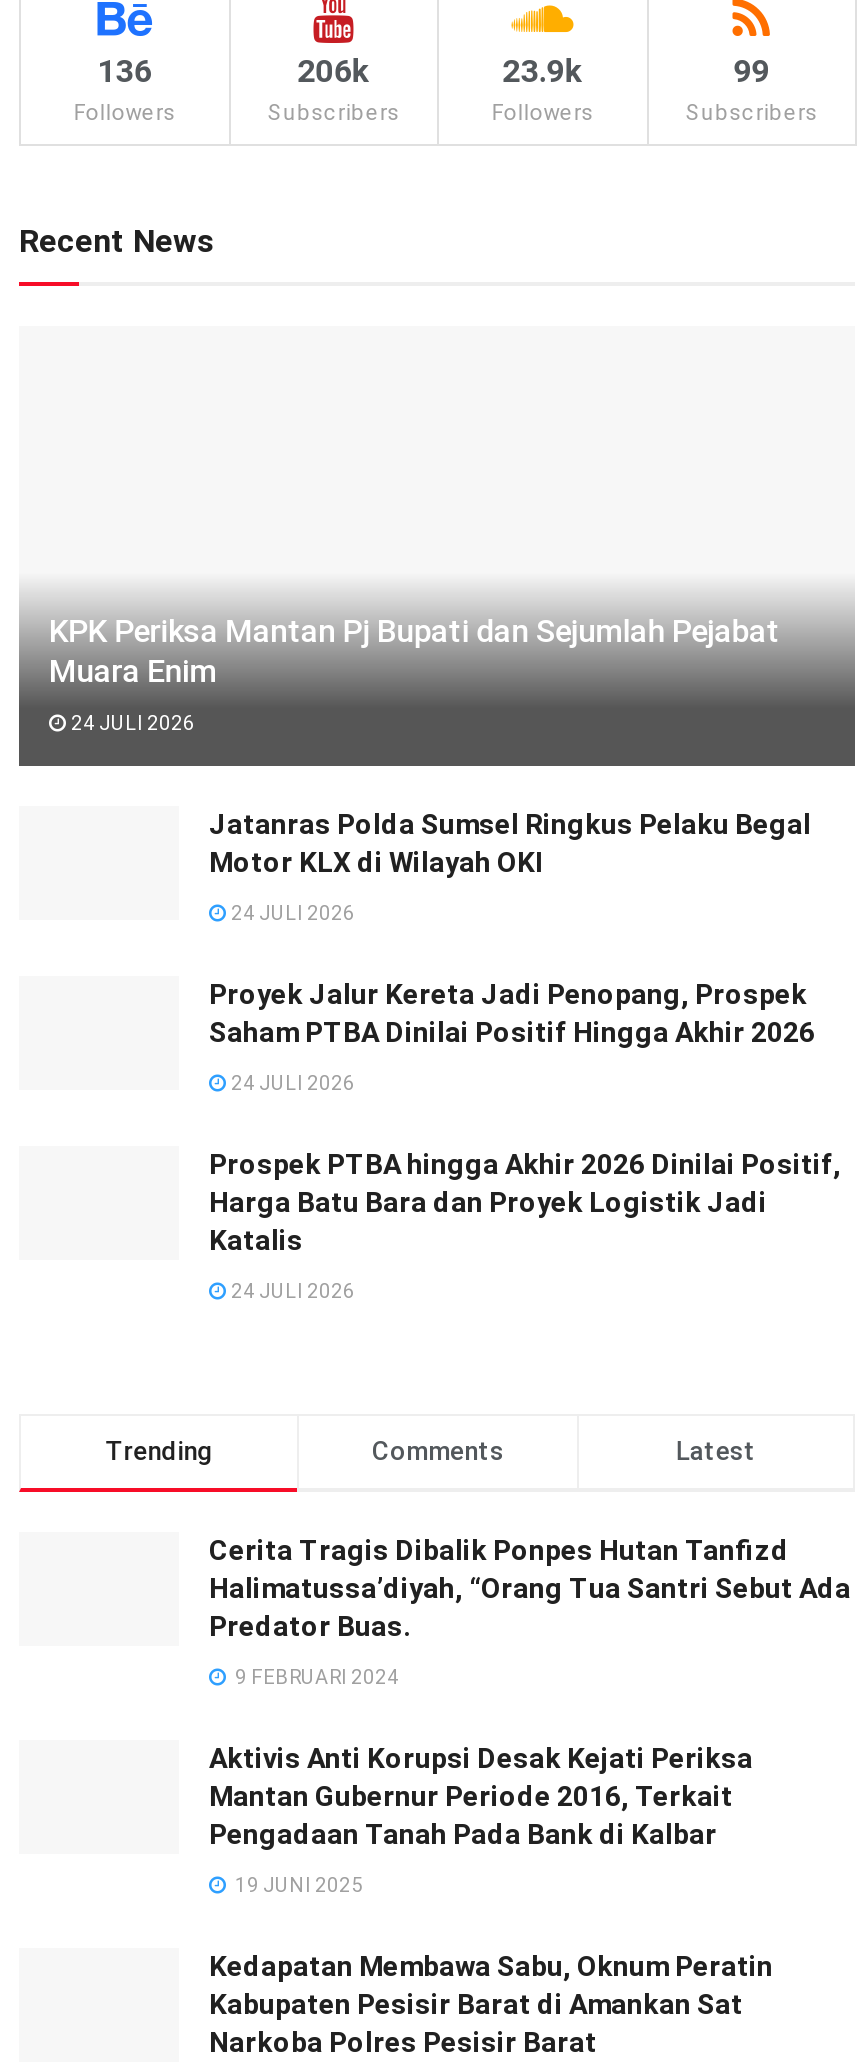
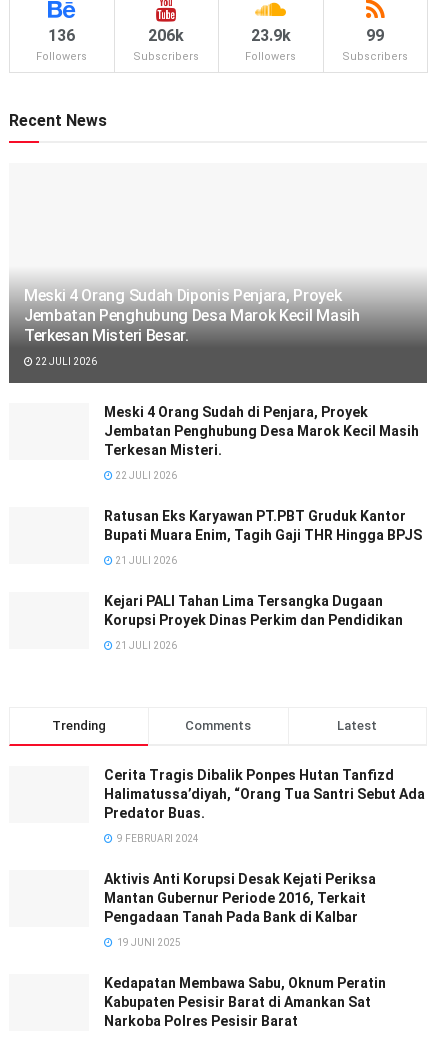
- KPK Periksa Mantan Pj Bupati dan Sejumlah Pejabat
- Muara Enim
+ Meski 4 Orang Sudah Diponis Penjara, Proyek
+ Jembatan Penghubung Desa Marok Kecil Masih
+ Terkesan Misteri Besar.

- 24 JULI 2026
+ 22 JULI 2026

- Jatanras Polda Sumsel Ringkus Pelaku Begal
- Motor KLX di Wilayah OKI
+ Meski 4 Orang Sudah di Penjara, Proyek
+ Jembatan Penghubung Desa Marok Kecil Masih
+ Terkesan Misteri.

- 24 JULI 2026
+ 22 JULI 2026

- Proyek Jalur Kereta Jadi Penopang, Prospek
- Saham PTBA Dinilai Positif Hingga Akhir 2026
+ Ratusan Eks Karyawan PT.PBT Gruduk Kantor
+ Bupati Muara Enim, Tagih Gaji THR Hingga BPJS

- 24 JULI 2026
+ 21 JULI 2026

- Prospek PTBA hingga Akhir 2026 Dinilai Positif,
- Harga Batu Bara dan Proyek Logistik Jadi
- Katalis
+ Kejari PALI Tahan Lima Tersangka Dugaan
+ Korupsi Proyek Dinas Perkim dan Pendidikan

- 24 JULI 2026
+ 21 JULI 2026
